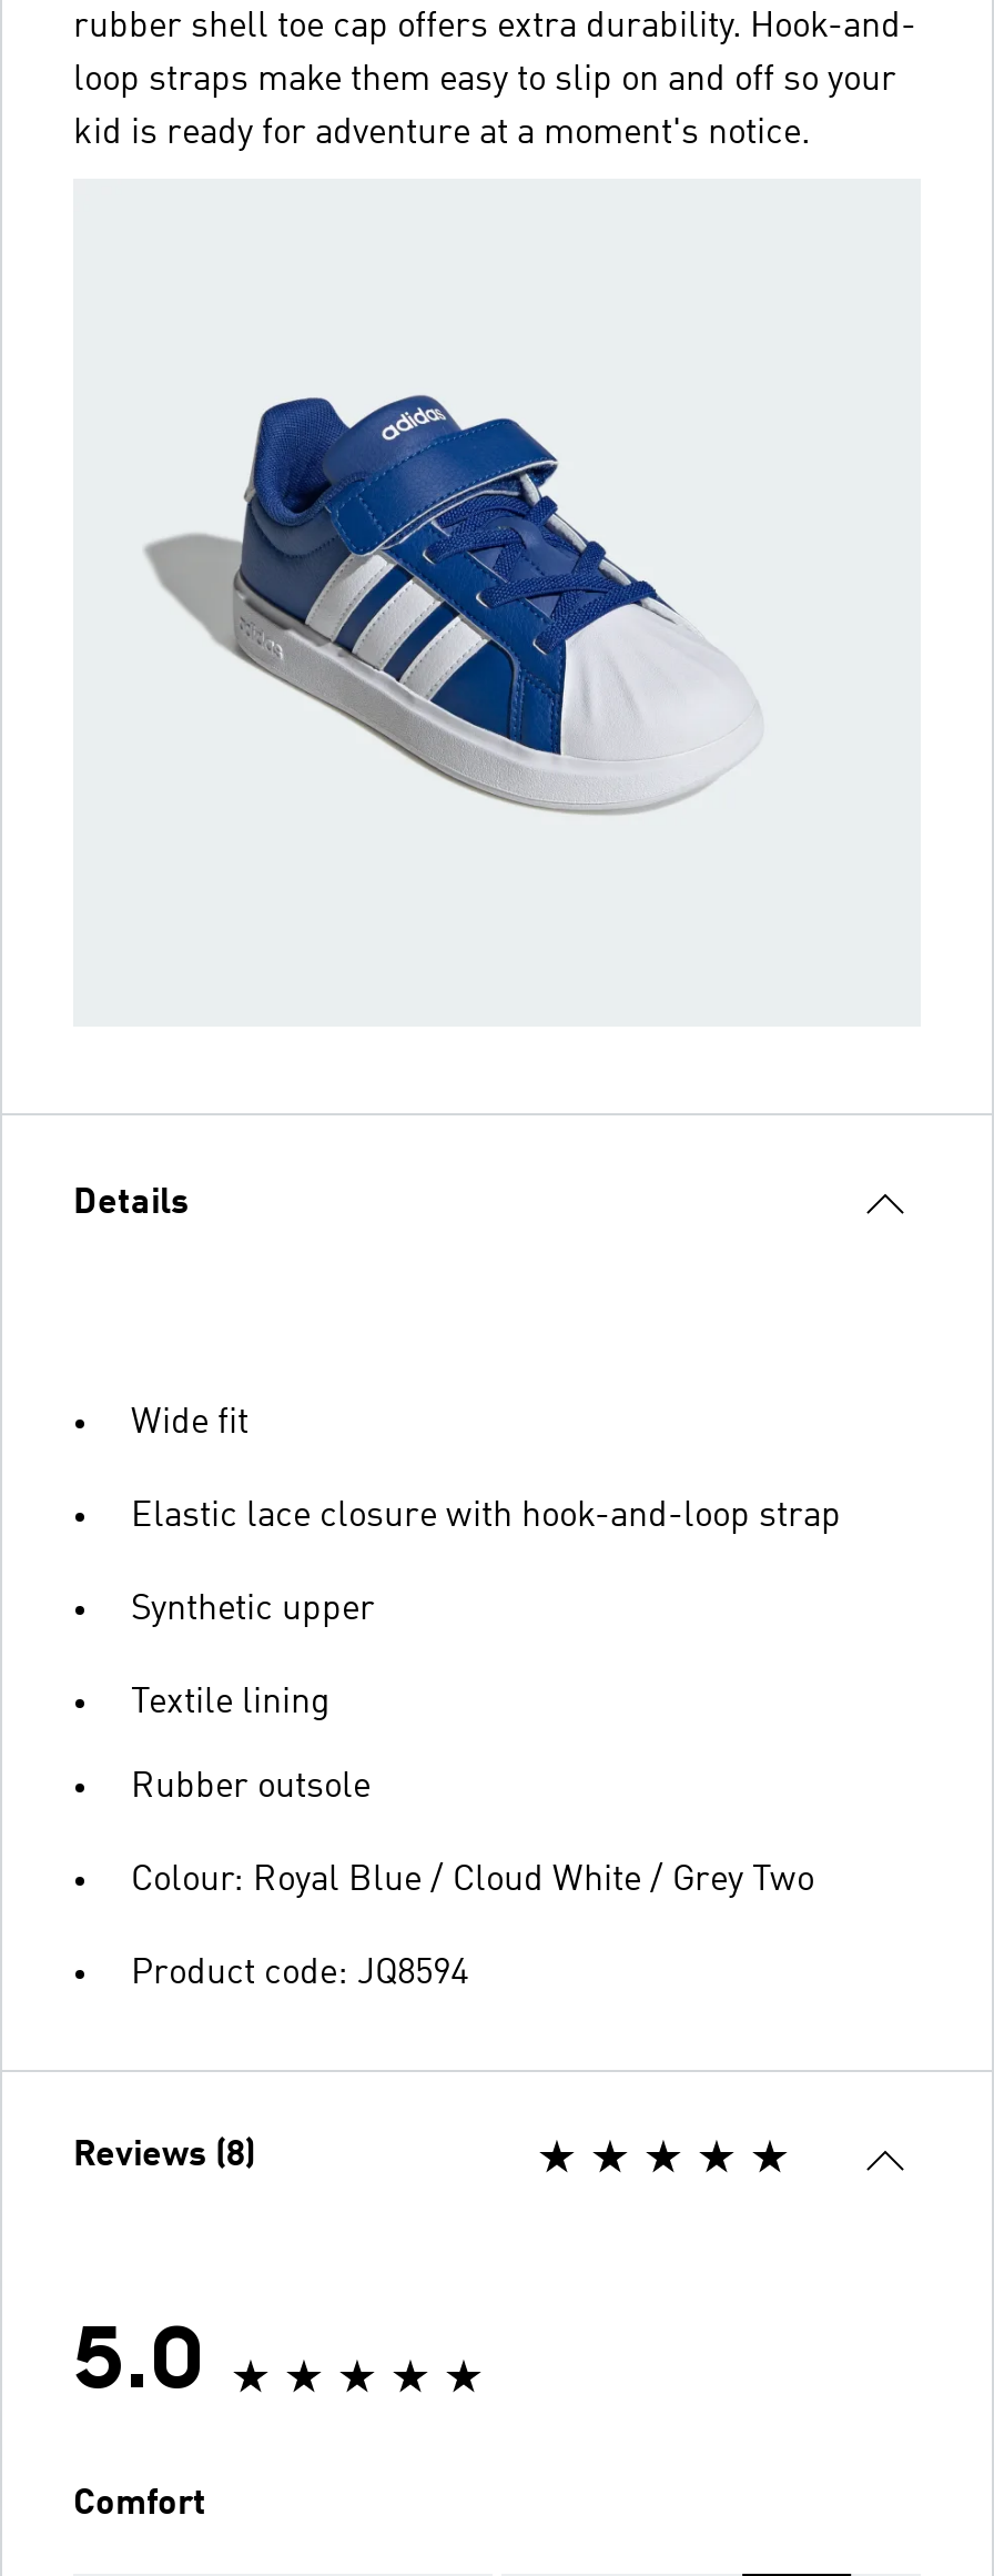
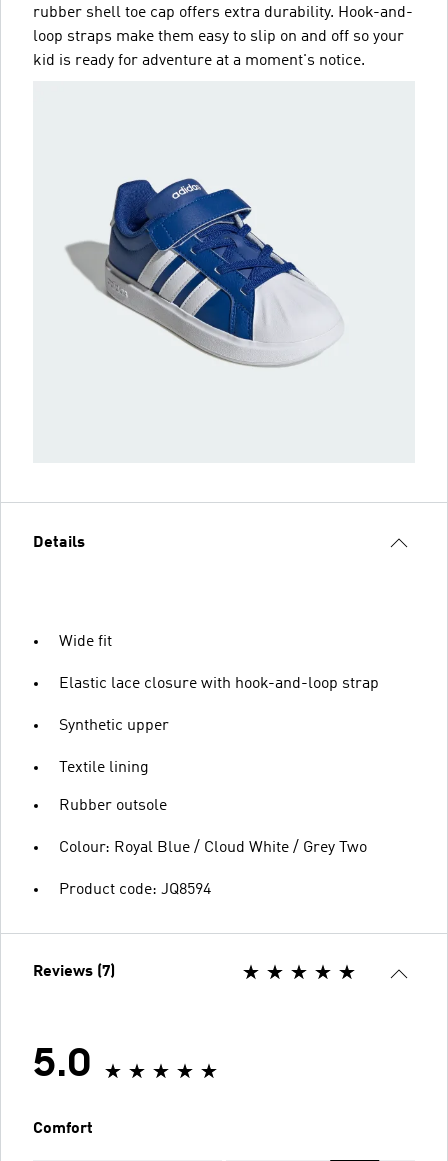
- Reviews (8)
+ Reviews (7)
